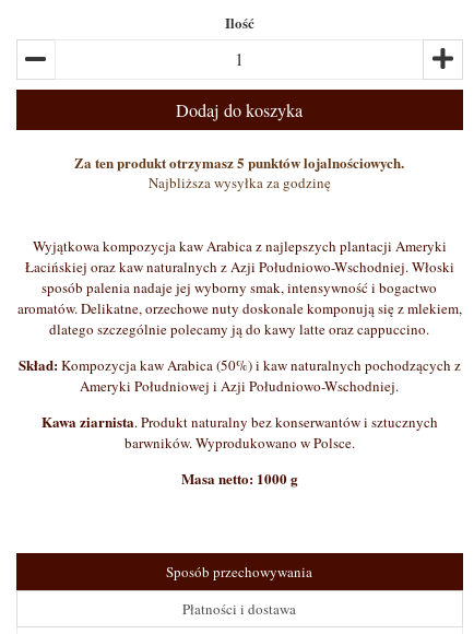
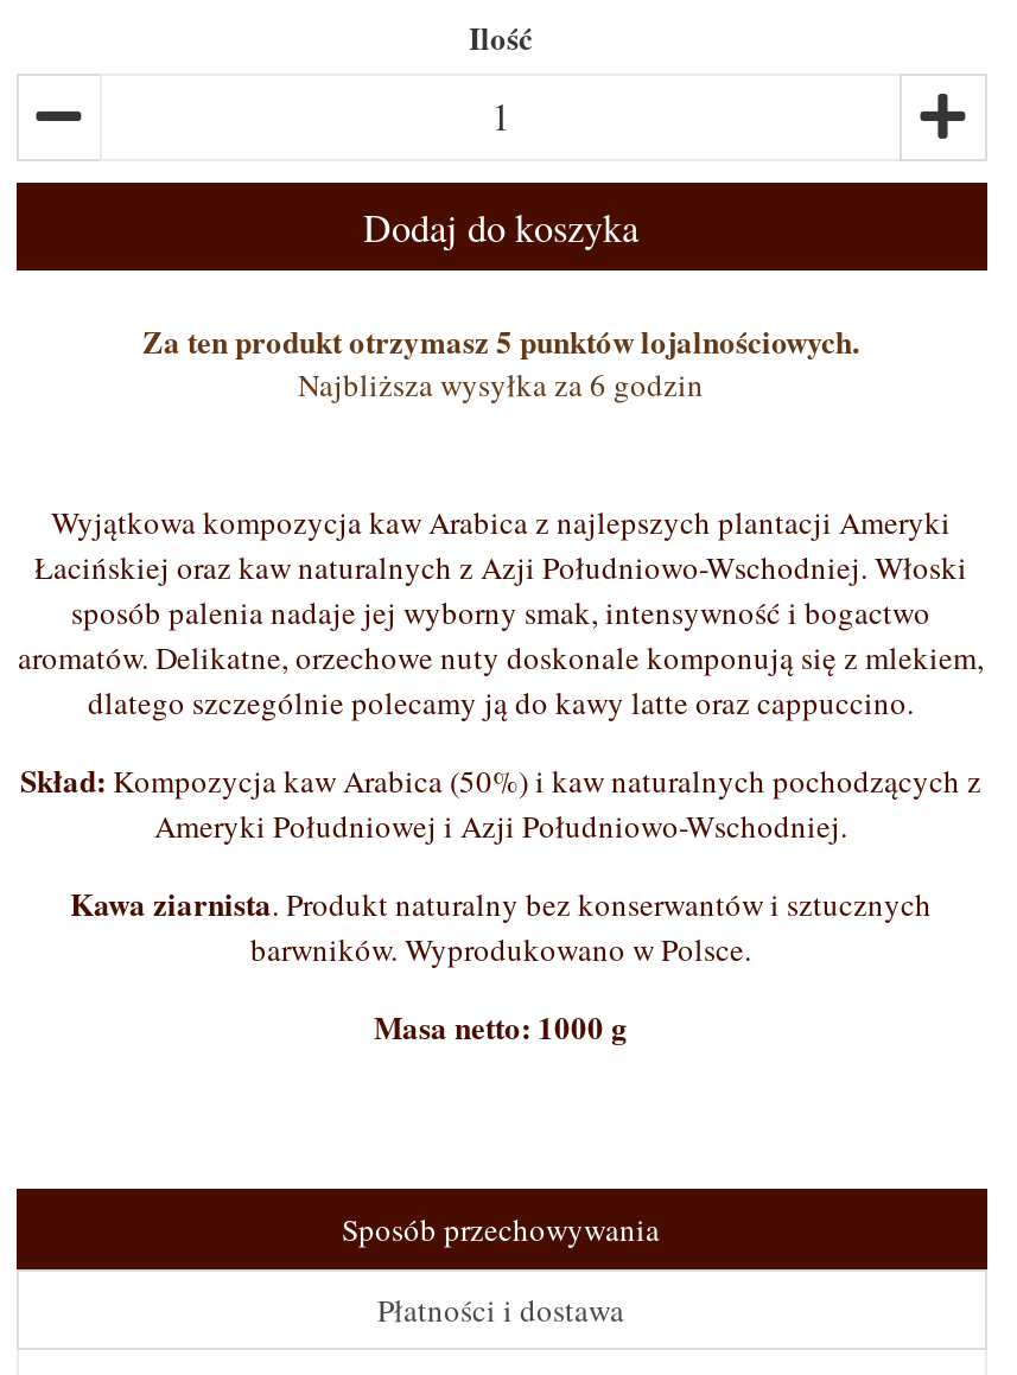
- Najbliższa wysyłka za godzinę
+ Najbliższa wysyłka za 6 godzin
